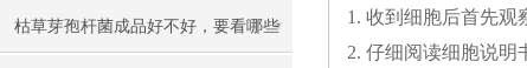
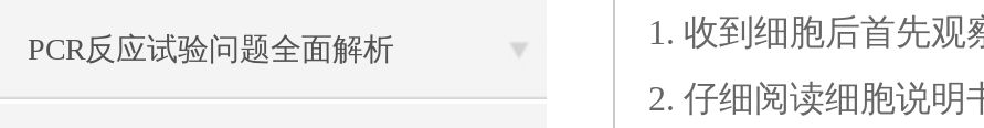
- 枯草芽孢杆菌成品好不好，要看哪些
+ PCR反应试验问题全面解析
